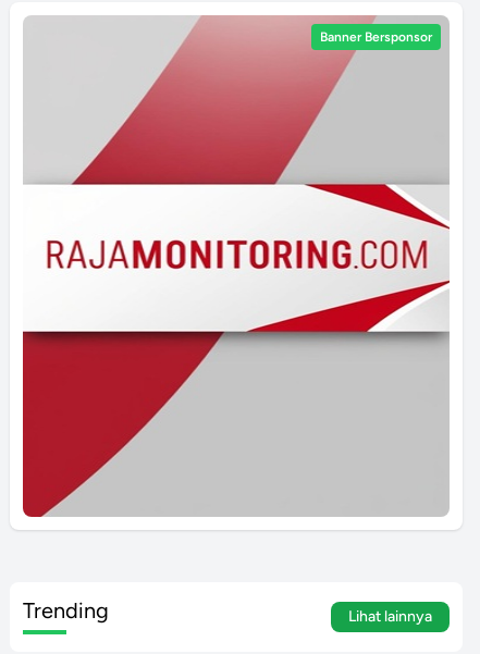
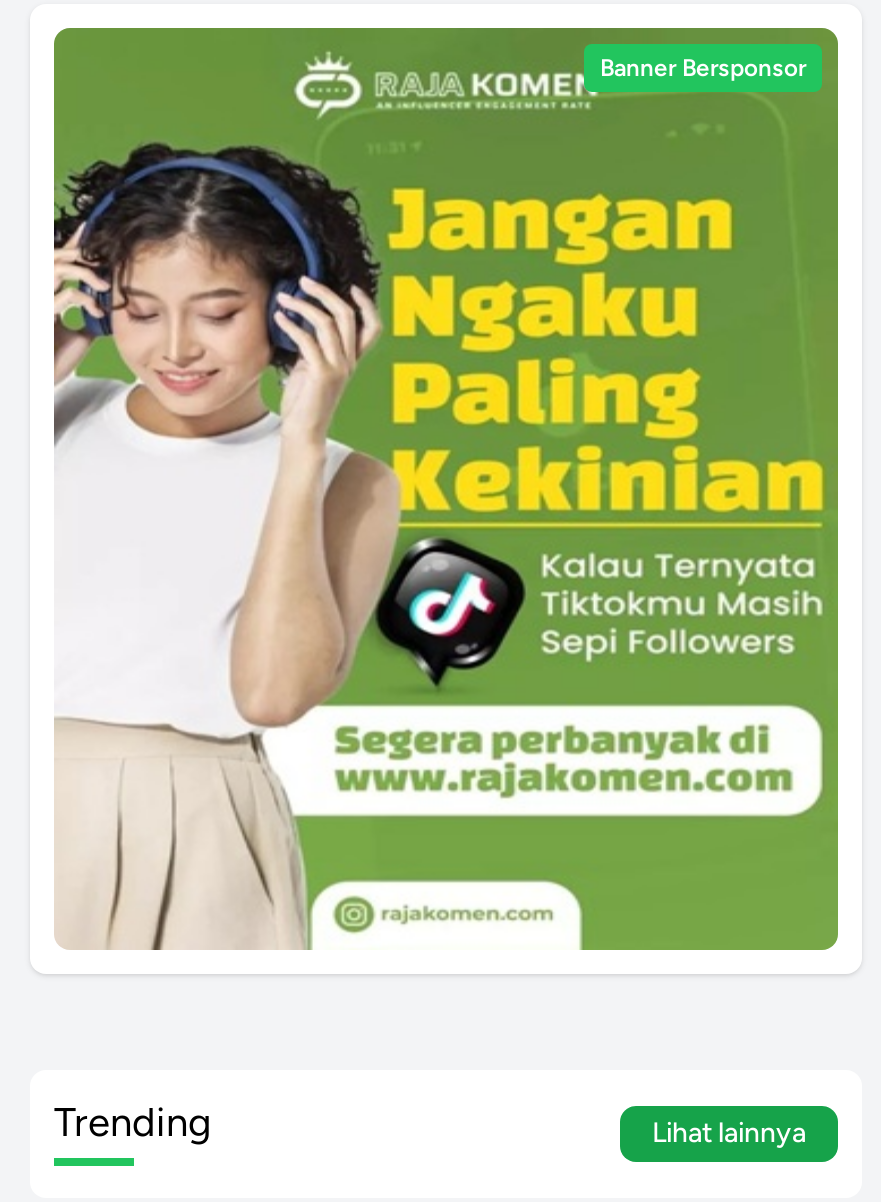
- [image]
+ [image]
